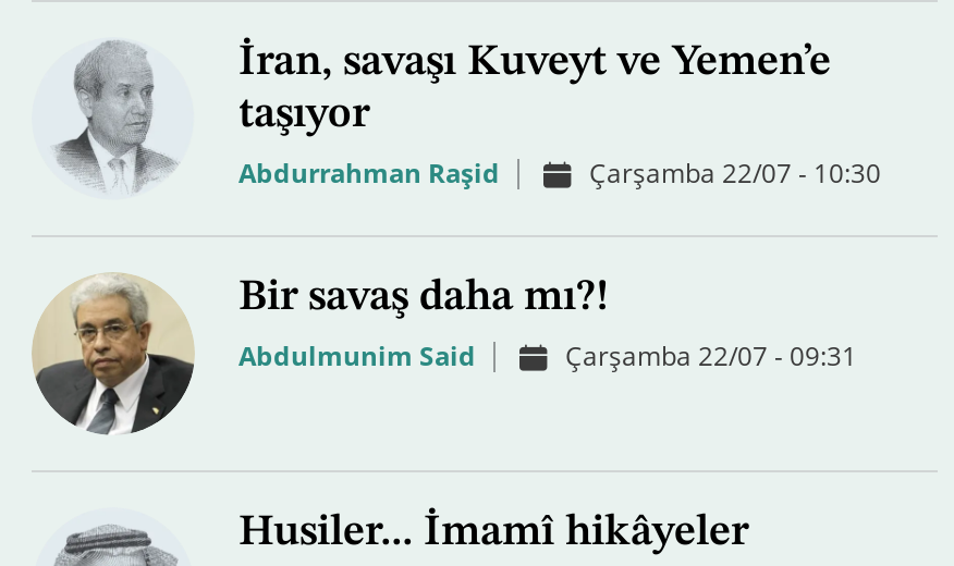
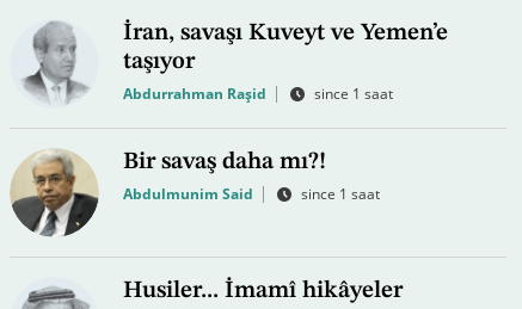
- Çarşamba 22/07 - 10:30
+ since 1 saat

- Çarşamba 22/07 - 09:31
+ since 1 saat
